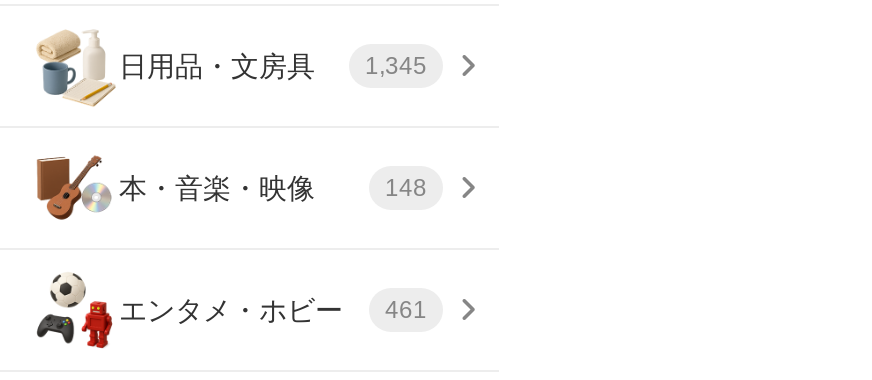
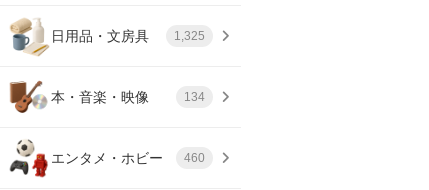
- 日用品・文房具 1,345
+ 日用品・文房具 1,325

- 148
+ 134

- エンタメ・ホビー 461
+ エンタメ・ホビー 460
